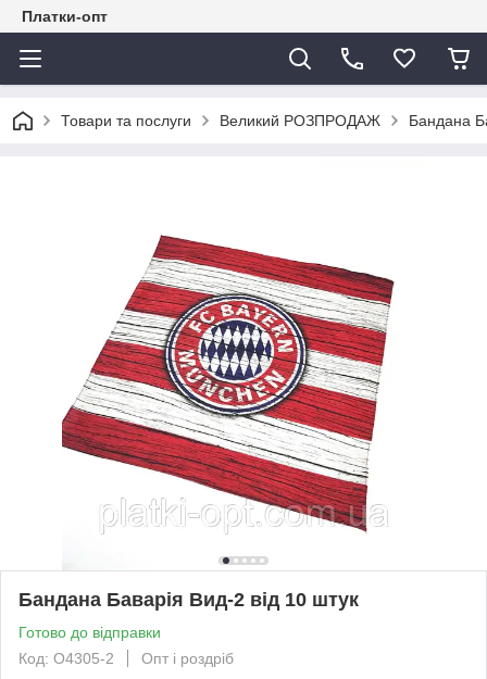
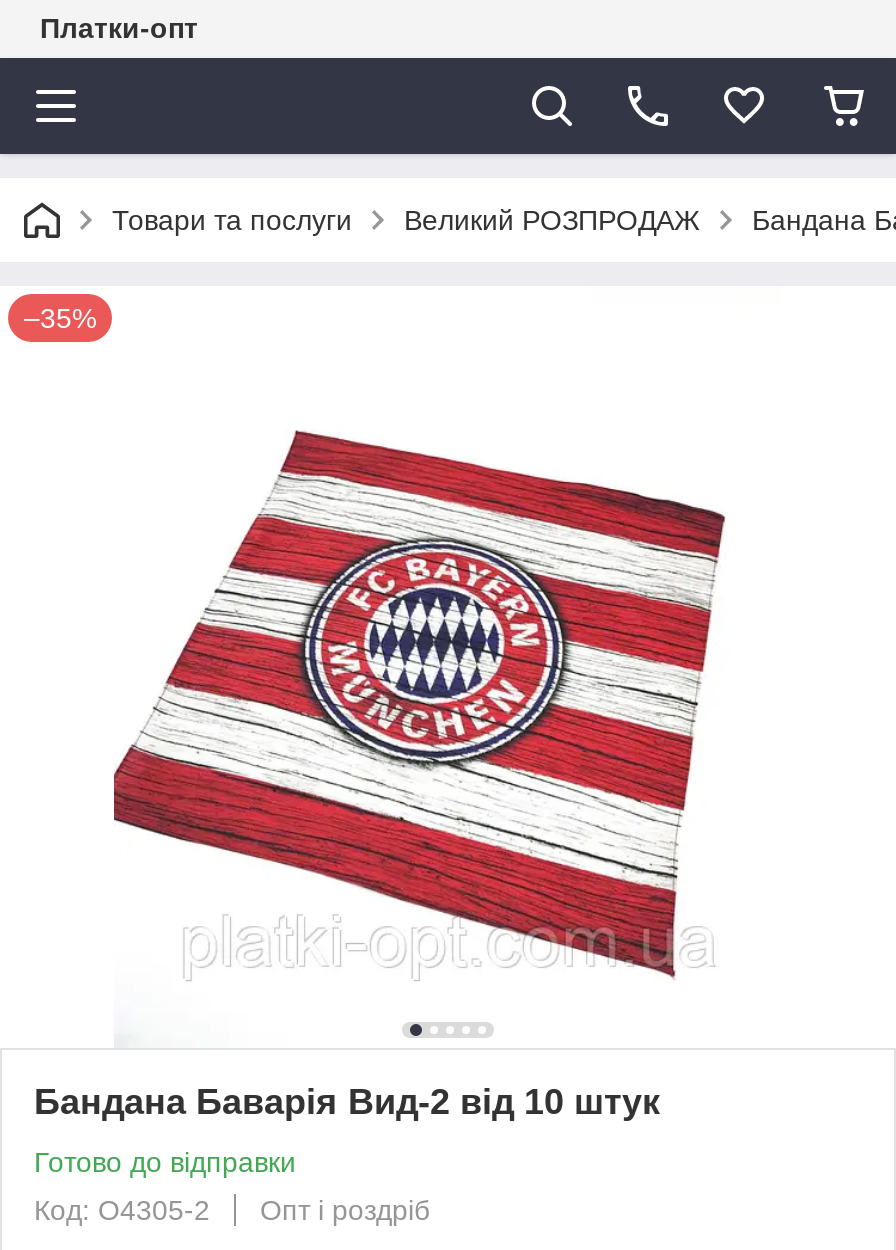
+ –35%
